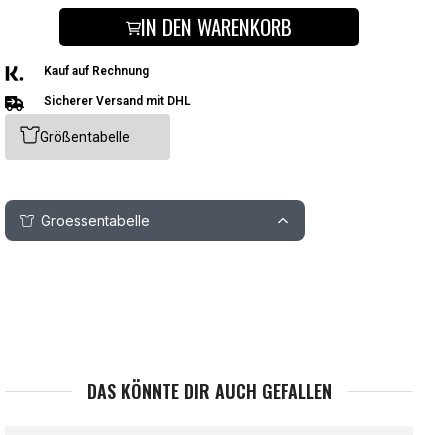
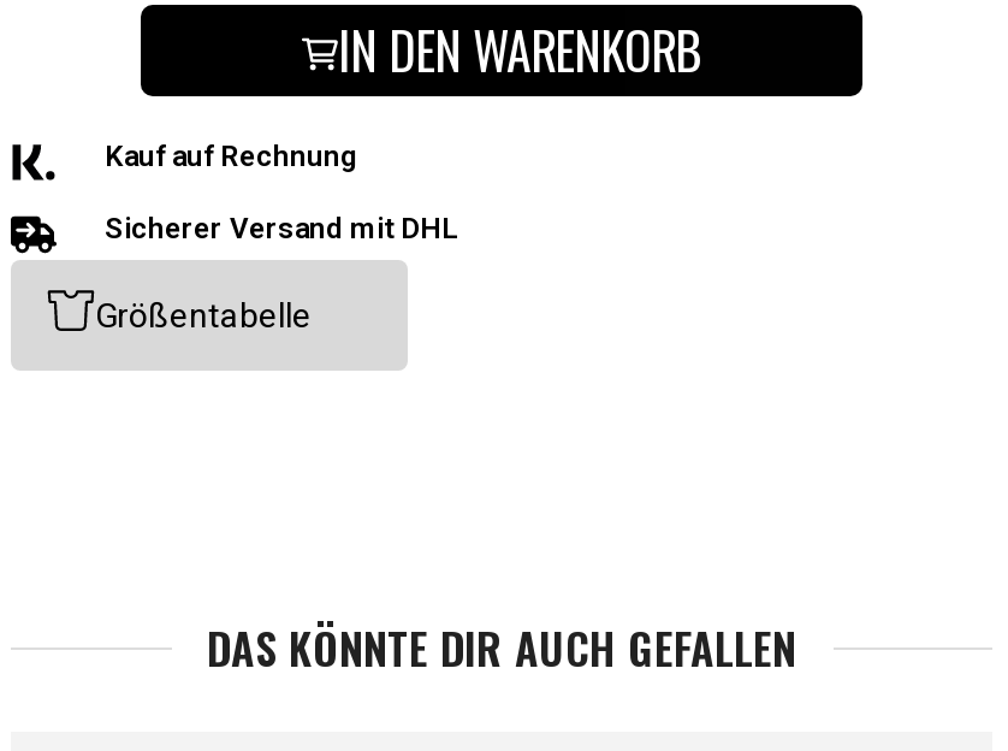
- Groessentabelle
